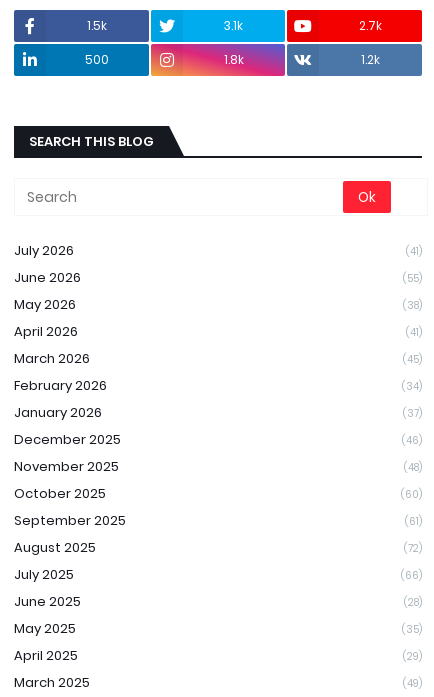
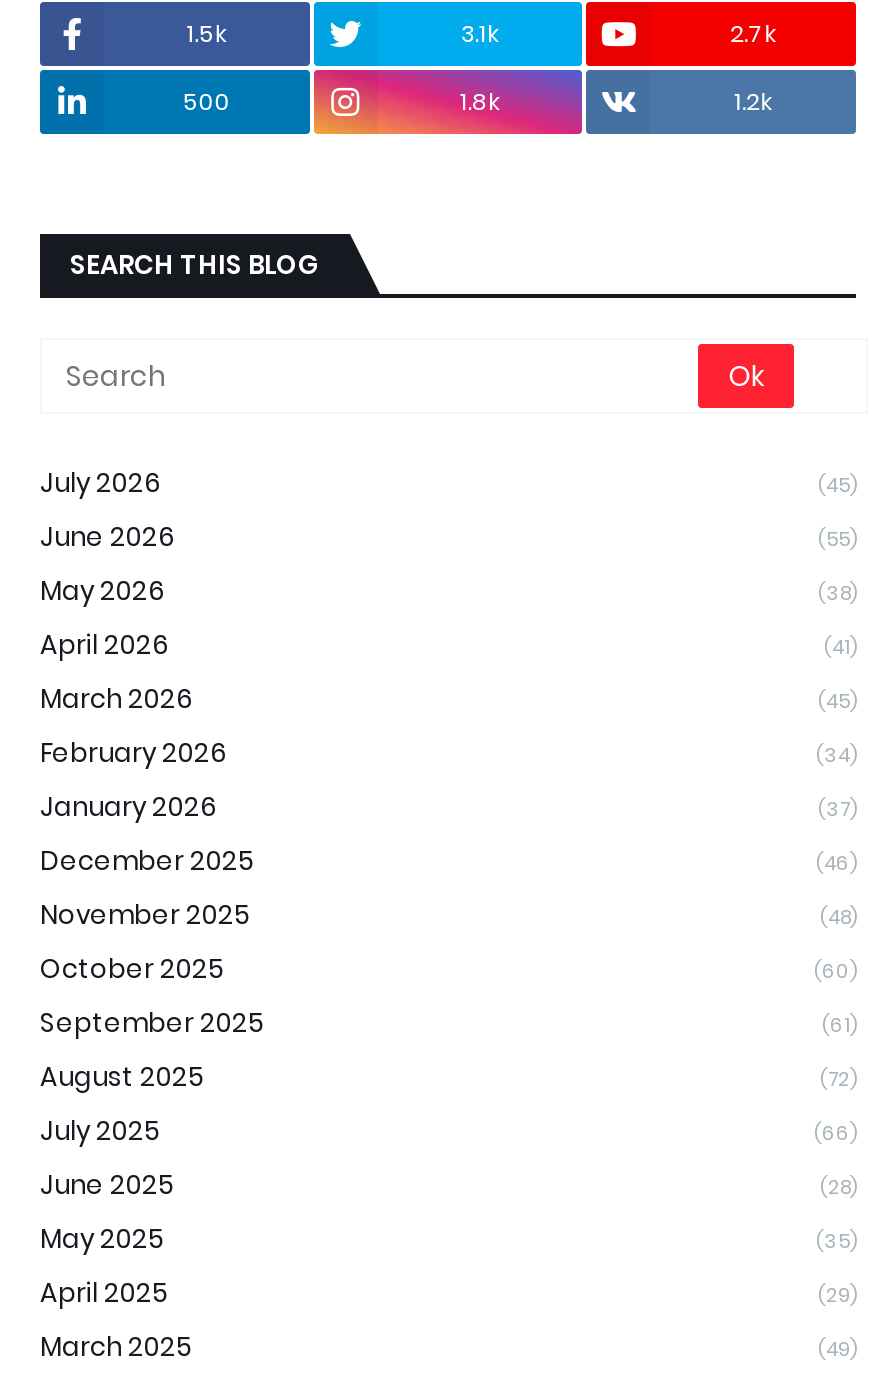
- (41)
+ (45)
